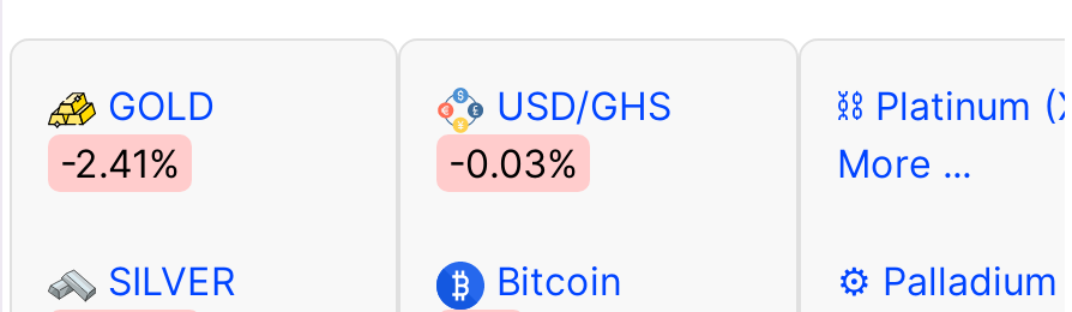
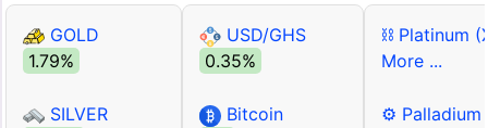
- -2.41%
+ 1.79%

- -0.03%
+ 0.35%
